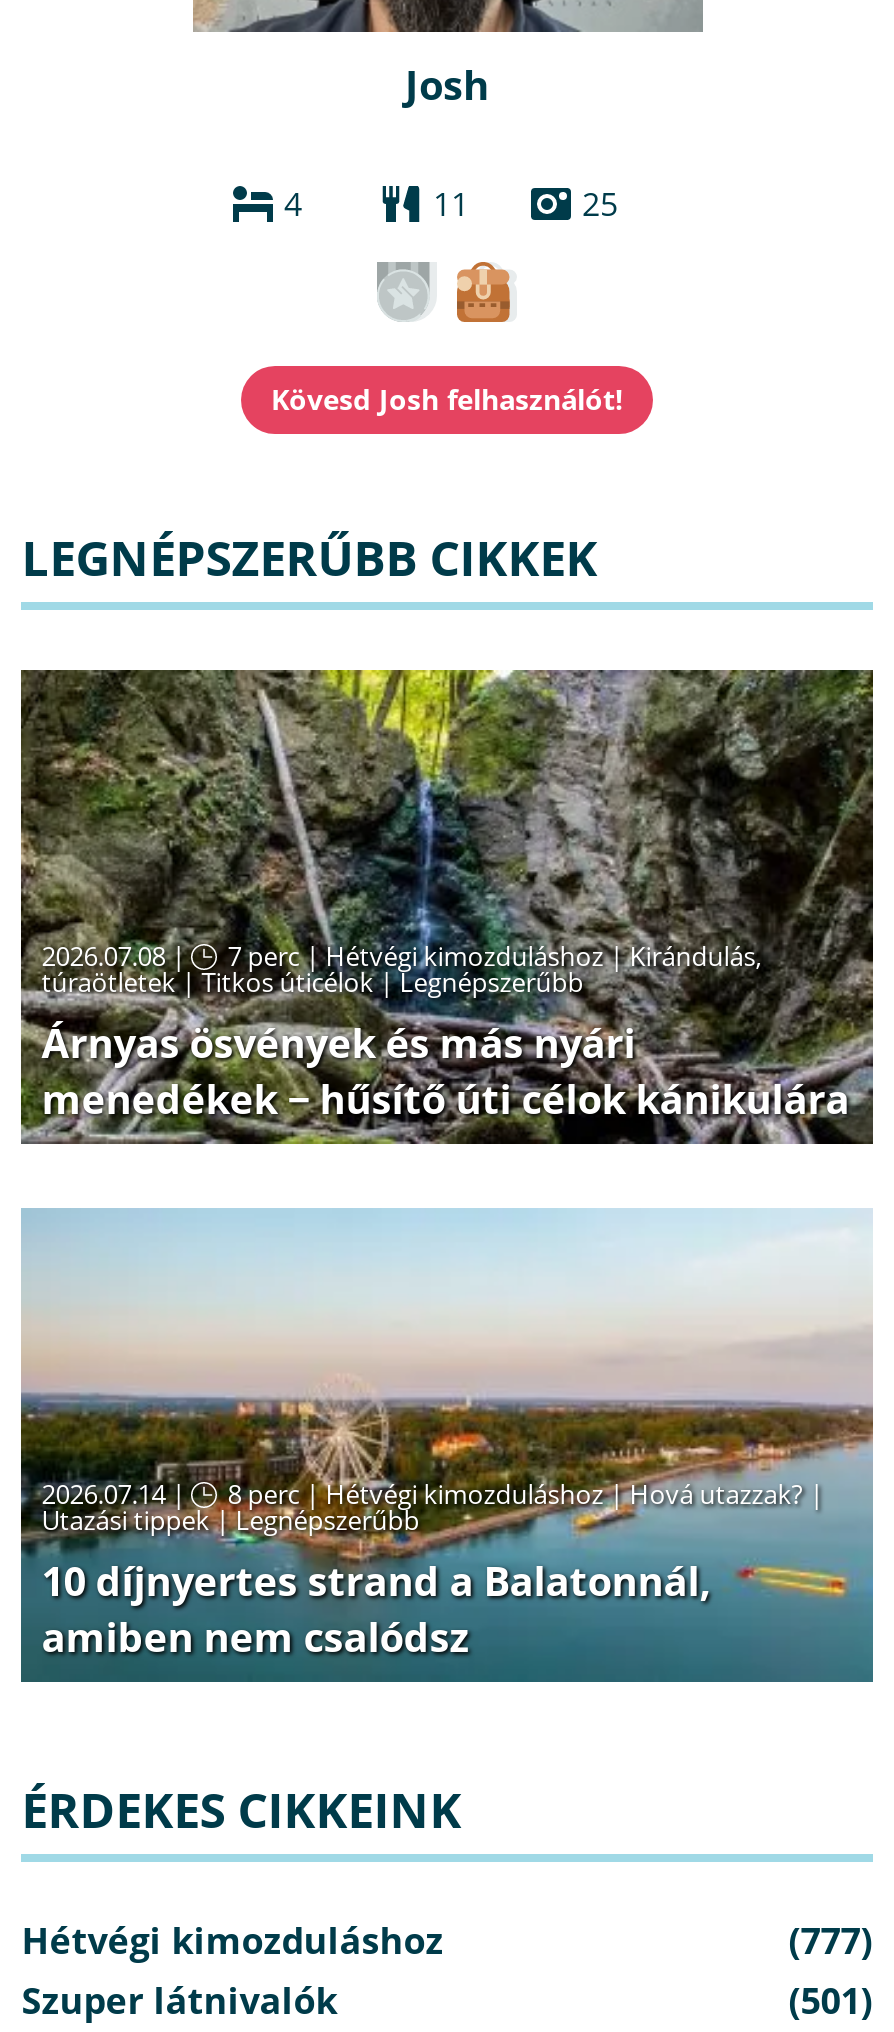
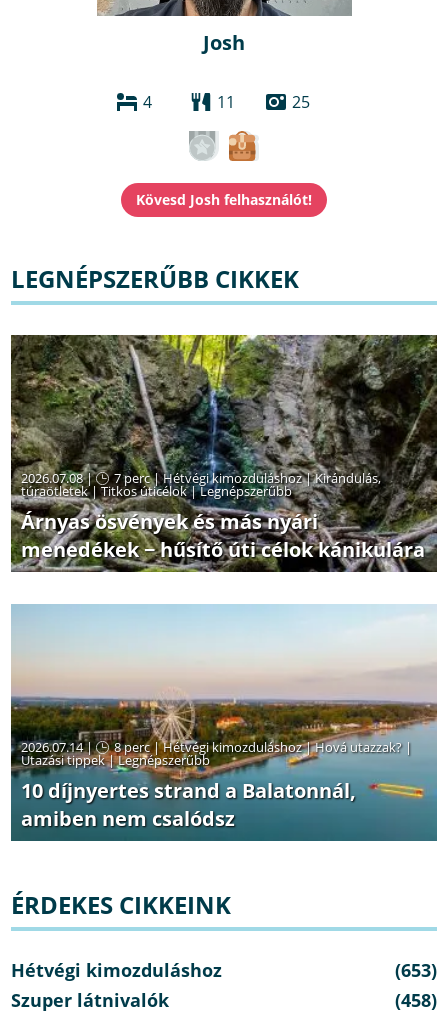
- (777)
+ (653)

- (501)
+ (458)
